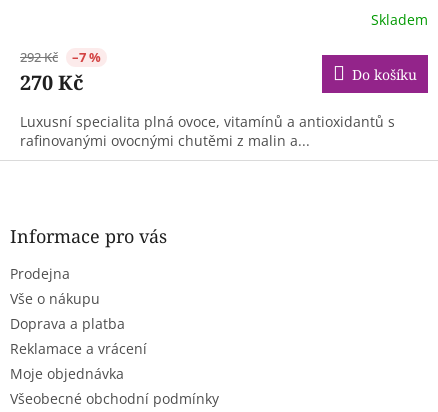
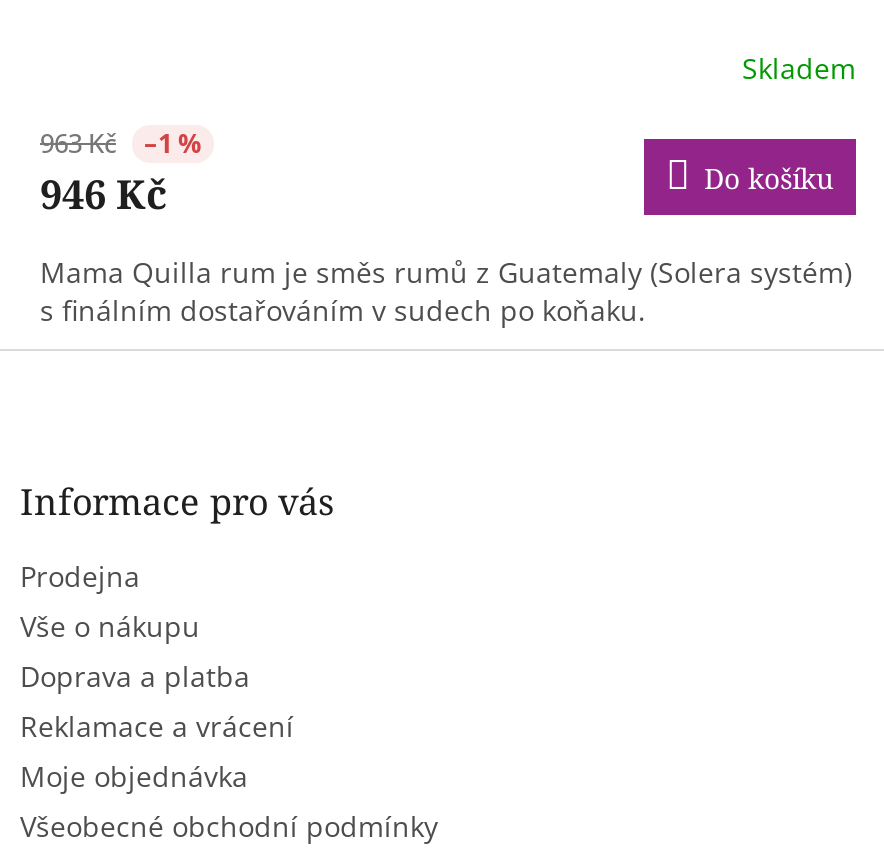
- 292 Kč
+ 963 Kč

- –7 %
+ –1 %

- 270 Kč
+ 946 Kč

- Luxusní specialita plná ovoce, vitamínů a antioxidantů s
- rafinovanými ovocnými chutěmi z malin a...
+ Mama Quilla rum je směs rumů z Guatemaly (Solera systém)
+ s finálním dostařováním v sudech po koňaku.
